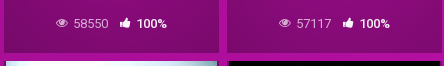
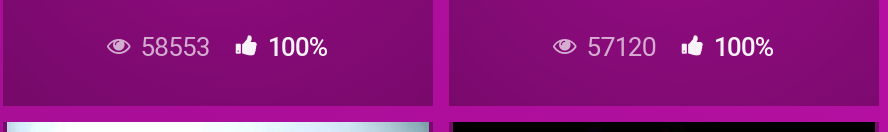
- 58550 100%
+ 58553 100%

- 57117 100%
+ 57120 100%
